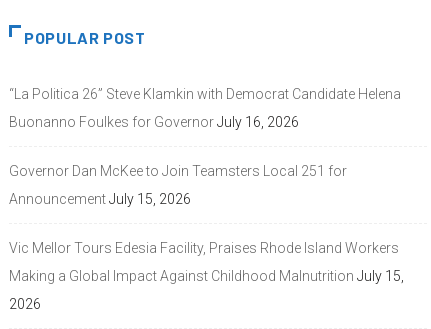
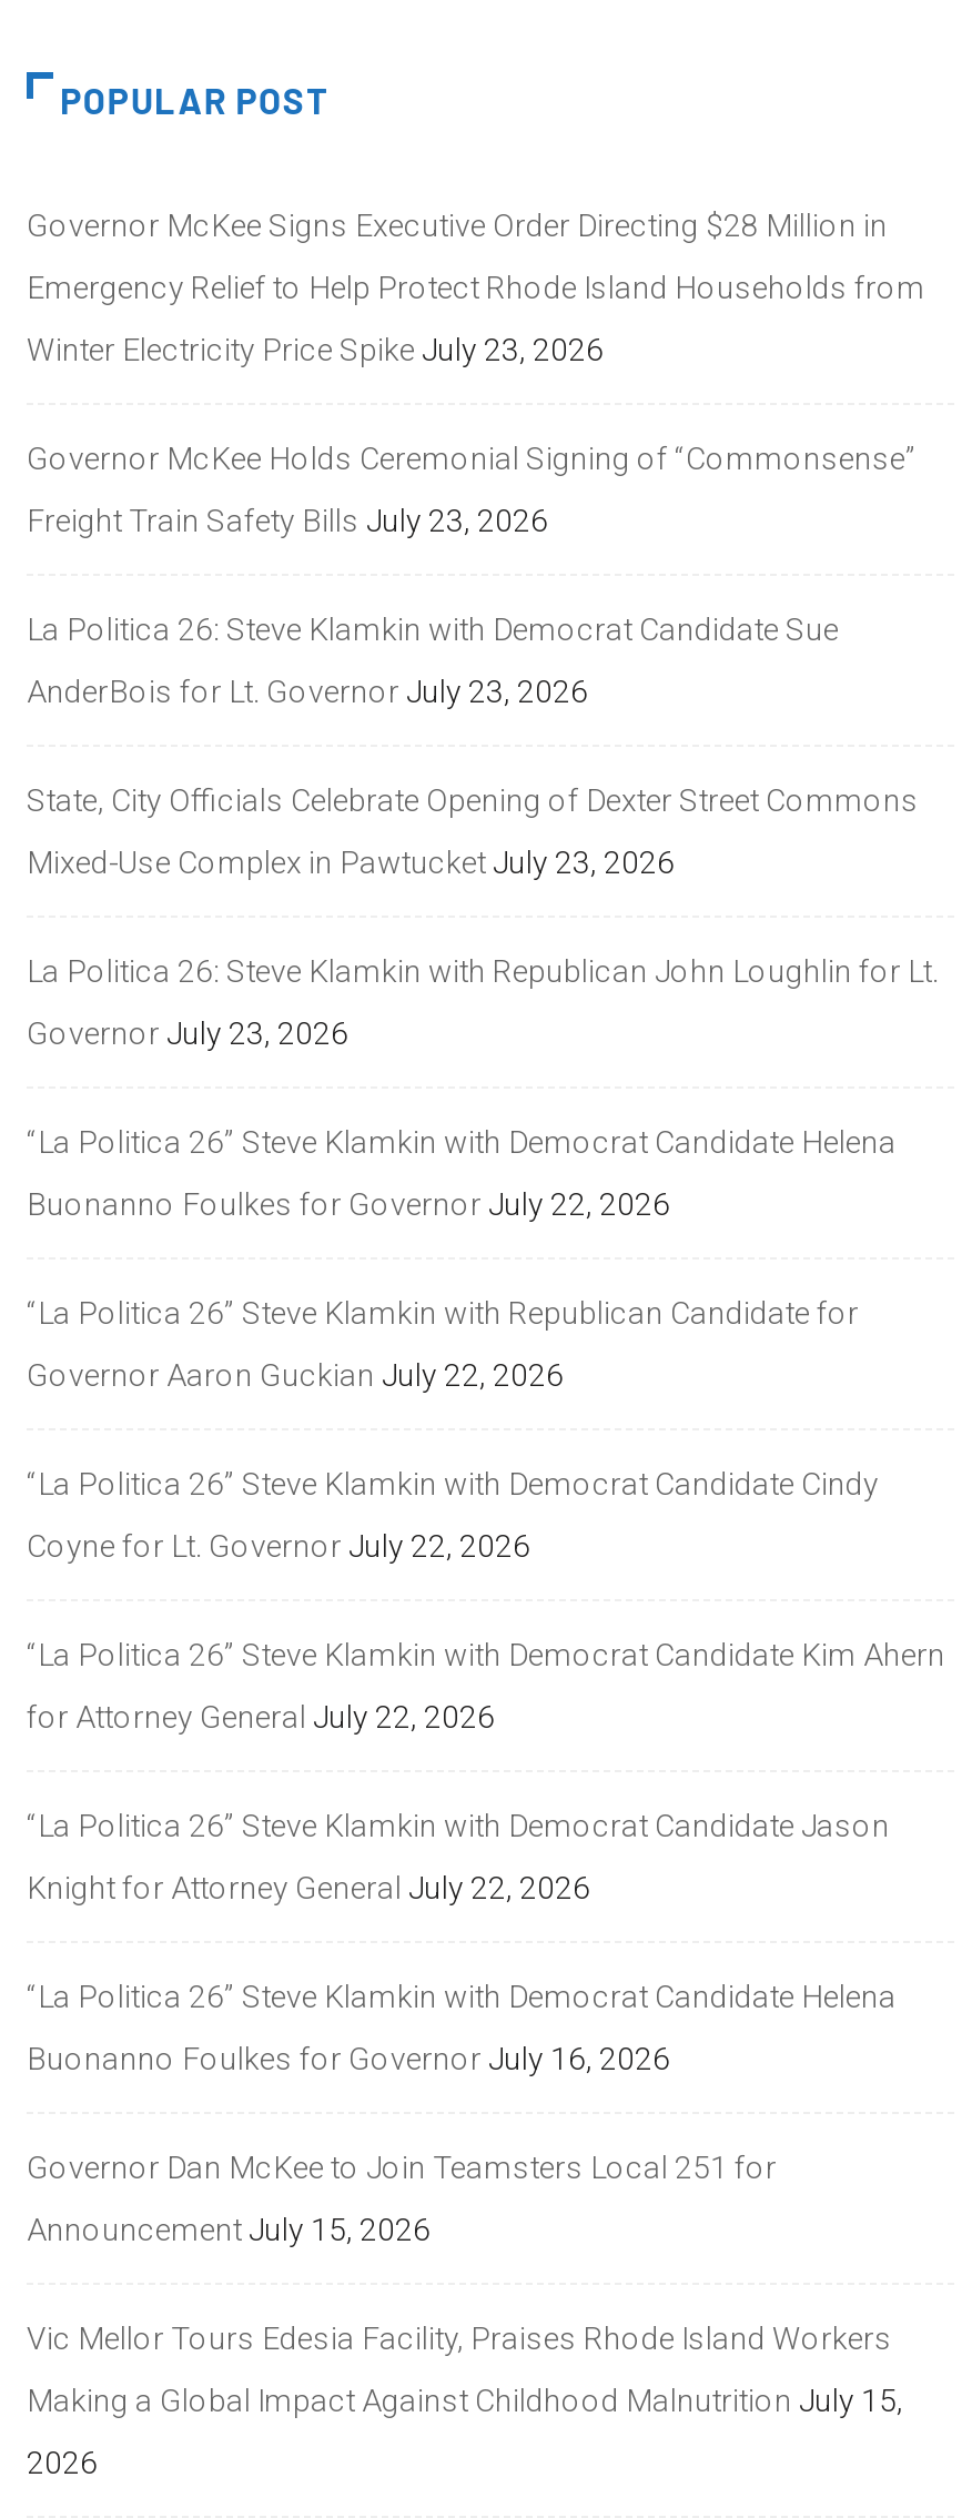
+ Governor McKee Signs Executive Order Directing $28 Million in
+ Emergency Relief to Help Protect Rhode Island Households from
+ Winter Electricity Price Spike July 23, 2026
+ Governor McKee Holds Ceremonial Signing of “Commonsense”
+ Freight Train Safety Bills July 23, 2026
+ La Politica 26: Steve Klamkin with Democrat Candidate Sue
+ AnderBois for Lt. Governor July 23, 2026
+ State, City Officials Celebrate Opening of Dexter Street Commons
+ Mixed-Use Complex in Pawtucket July 23, 2026
+ La Politica 26: Steve Klamkin with Republican John Loughlin for Lt.
+ Governor July 23, 2026
+ “La Politica 26” Steve Klamkin with Democrat Candidate Helena
+ Buonanno Foulkes for Governor July 22, 2026
+ “La Politica 26” Steve Klamkin with Republican Candidate for
+ Governor Aaron Guckian July 22, 2026
+ “La Politica 26” Steve Klamkin with Democrat Candidate Cindy
+ Coyne for Lt. Governor July 22, 2026
+ “La Politica 26” Steve Klamkin with Democrat Candidate Kim Ahern
+ for Attorney General July 22, 2026
+ “La Politica 26” Steve Klamkin with Democrat Candidate Jason
+ Knight for Attorney General July 22, 2026
